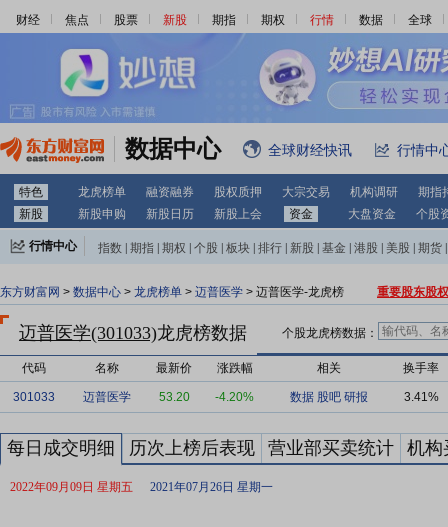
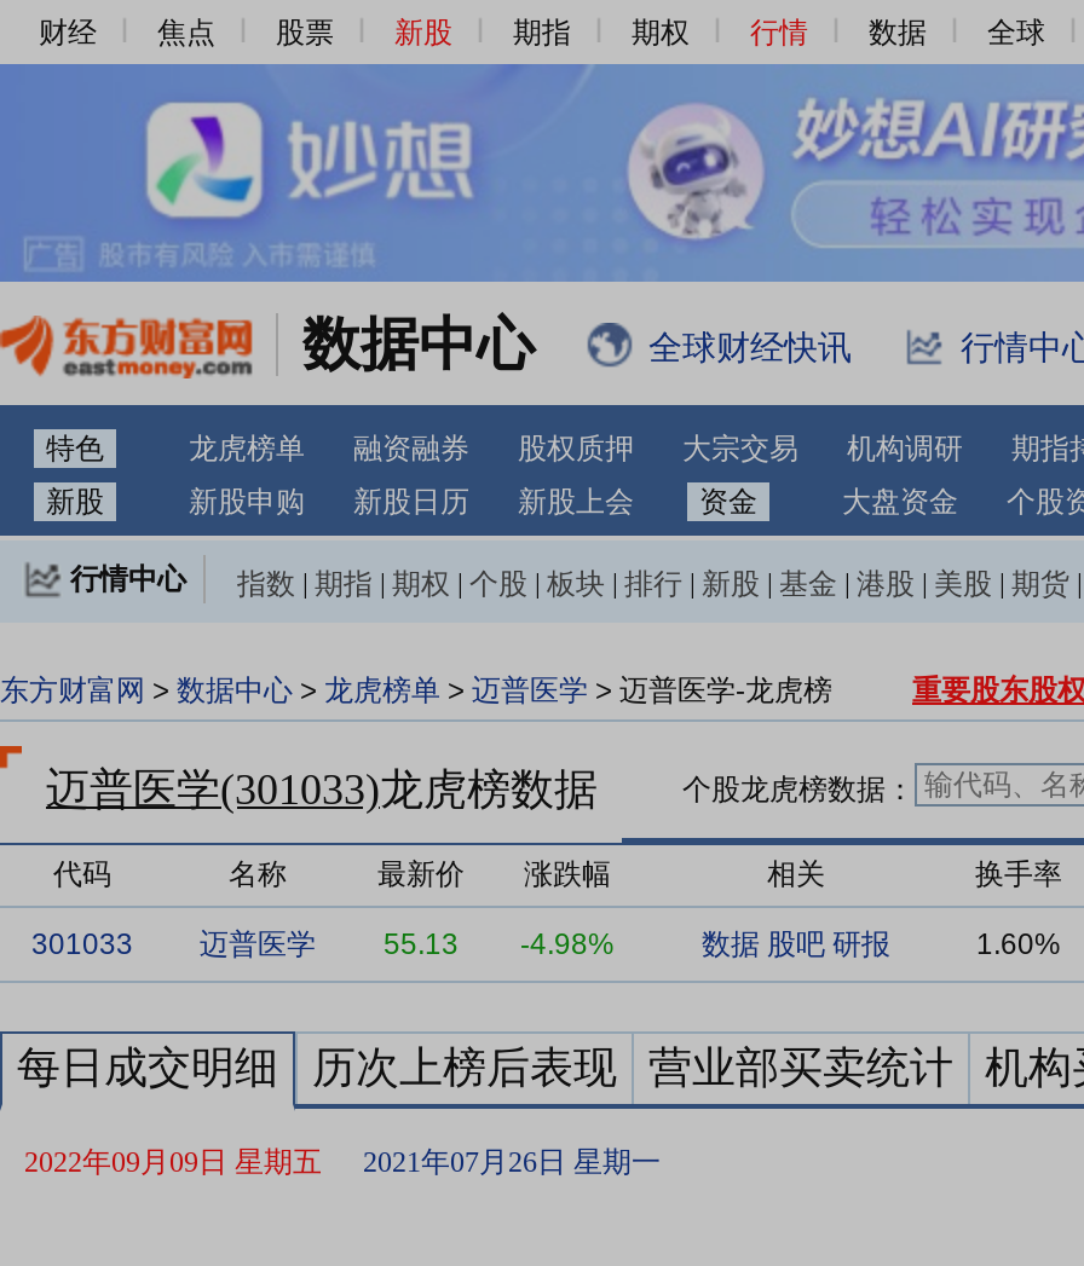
- 53.20
+ 55.13

- -4.20%
+ -4.98%

- 3.41%
+ 1.60%
